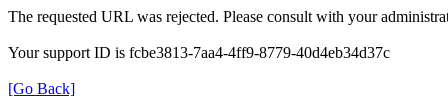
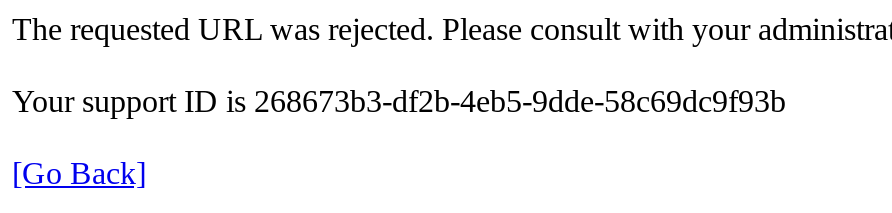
- Your support ID is fcbe3813-7aa4-4ff9-8779-40d4eb34d37c
+ Your support ID is 268673b3-df2b-4eb5-9dde-58c69dc9f93b
